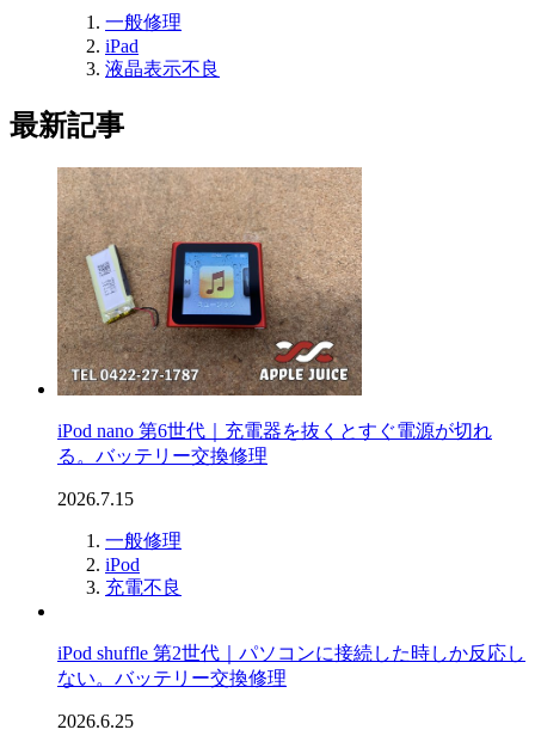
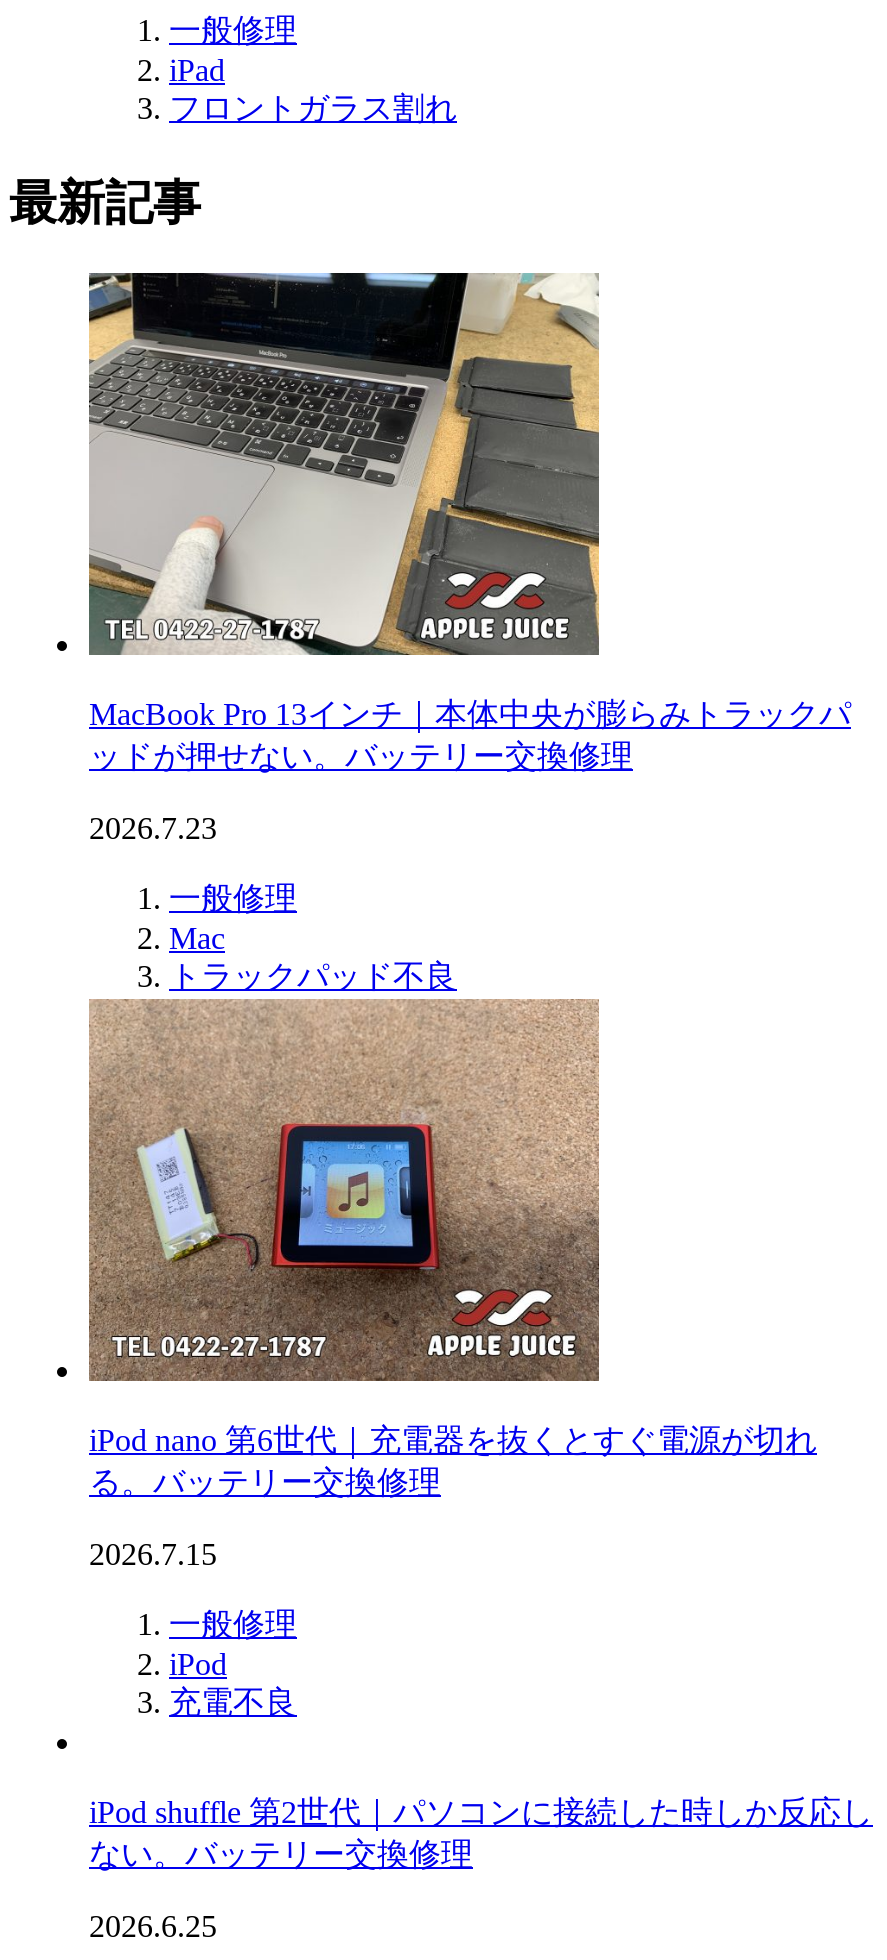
- 液晶表示不良
+ フロントガラス割れ

+ [image]
+ MacBook Pro 13インチ｜本体中央が膨らみトラックパ
+ ッドが押せない。バッテリー交換修理
+ 2026.7.23
+ 一般修理
+ Mac
+ トラックパッド不良
